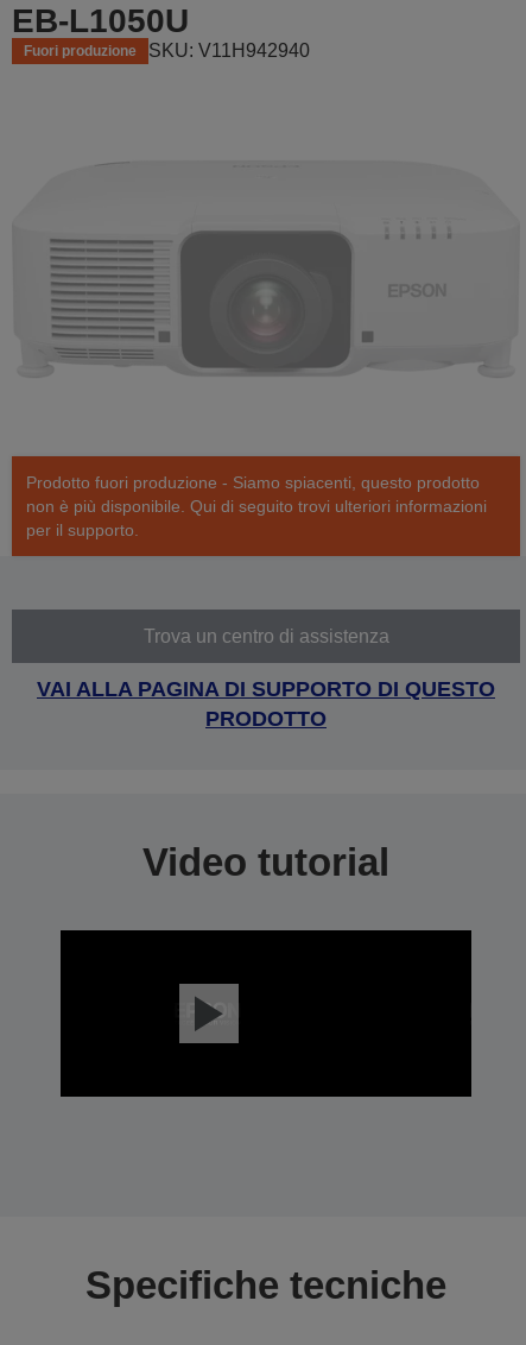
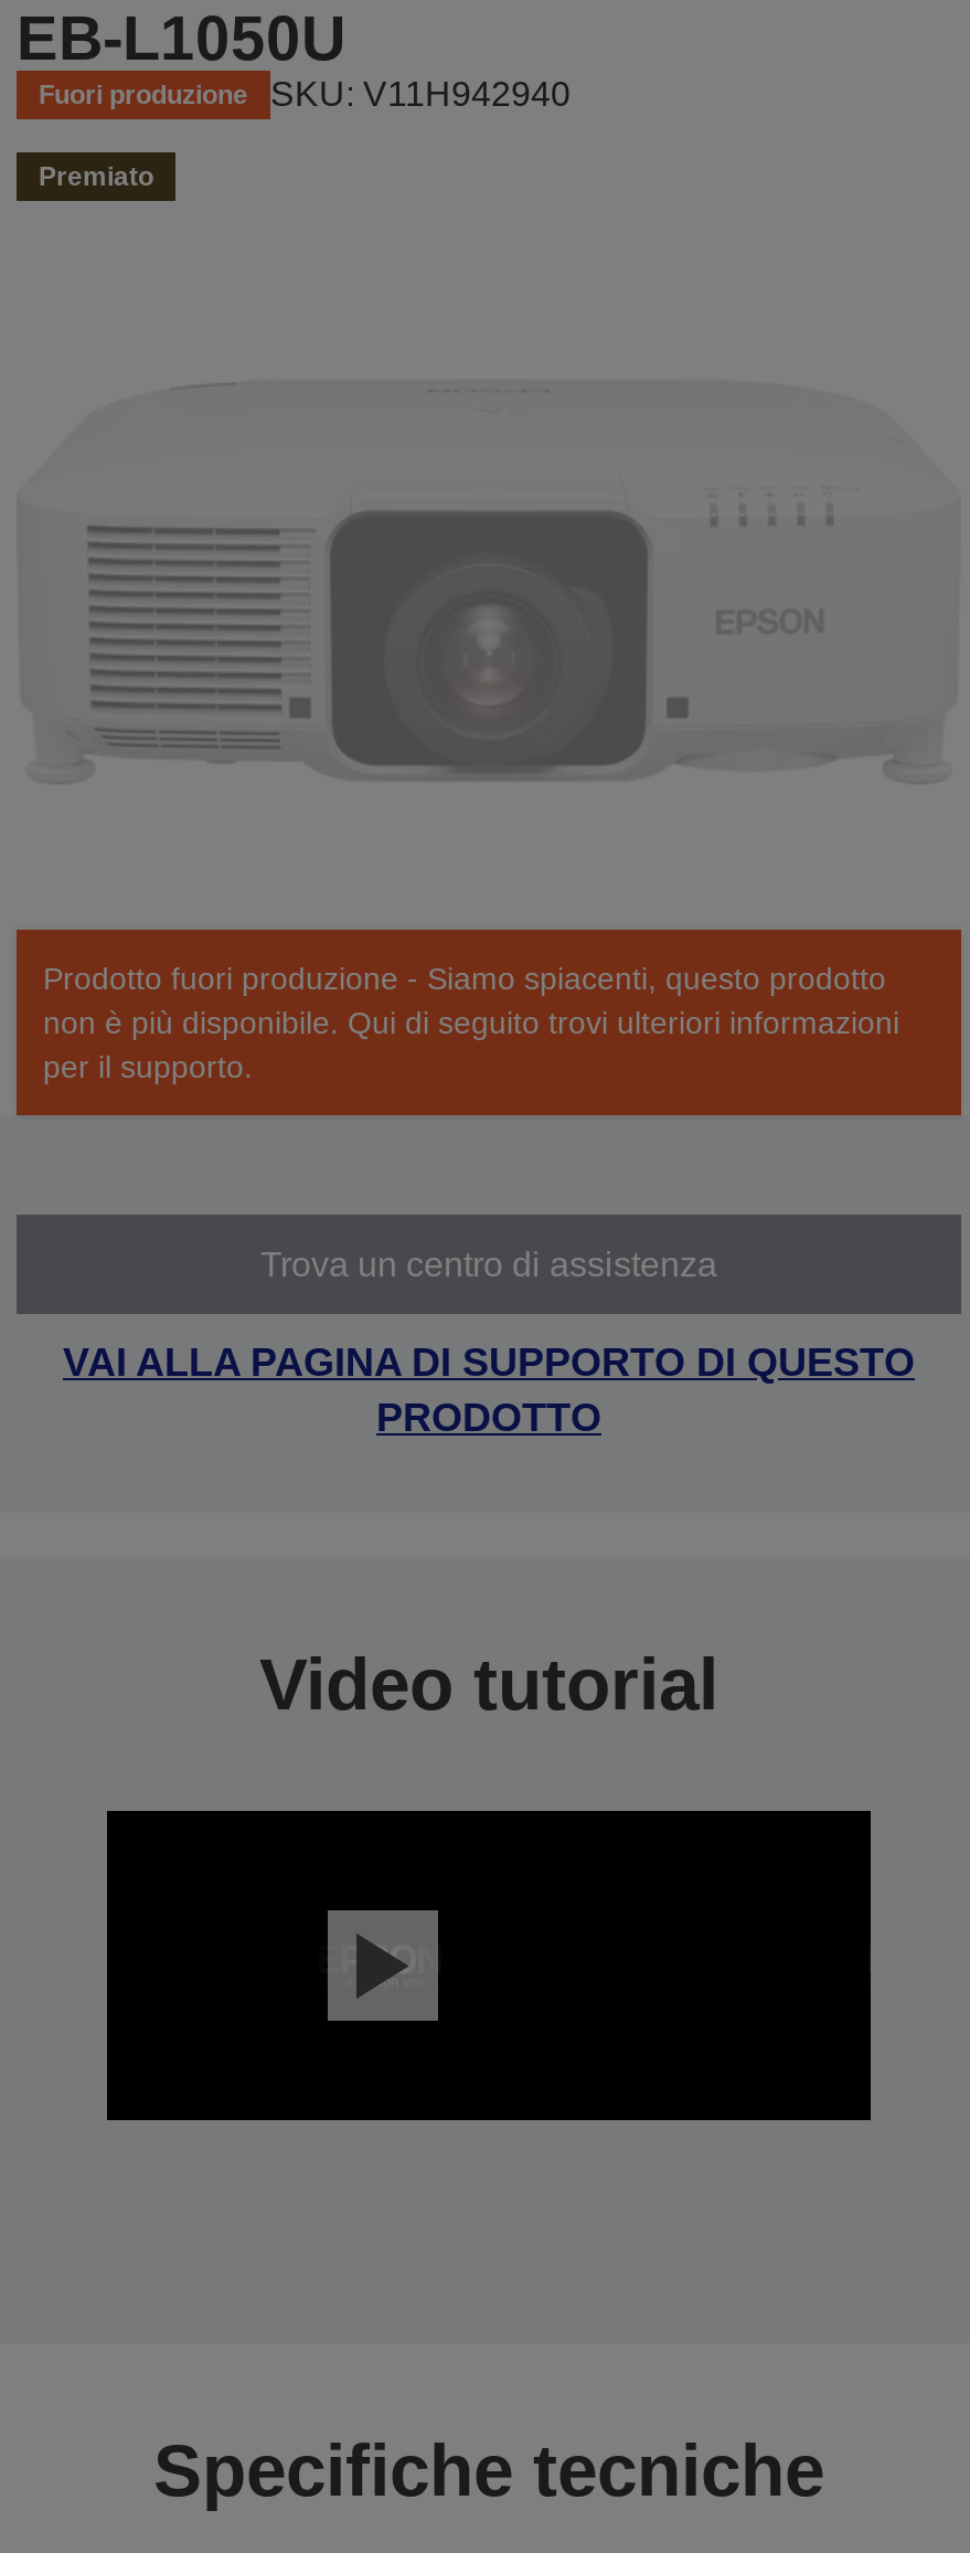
+ Premiato
